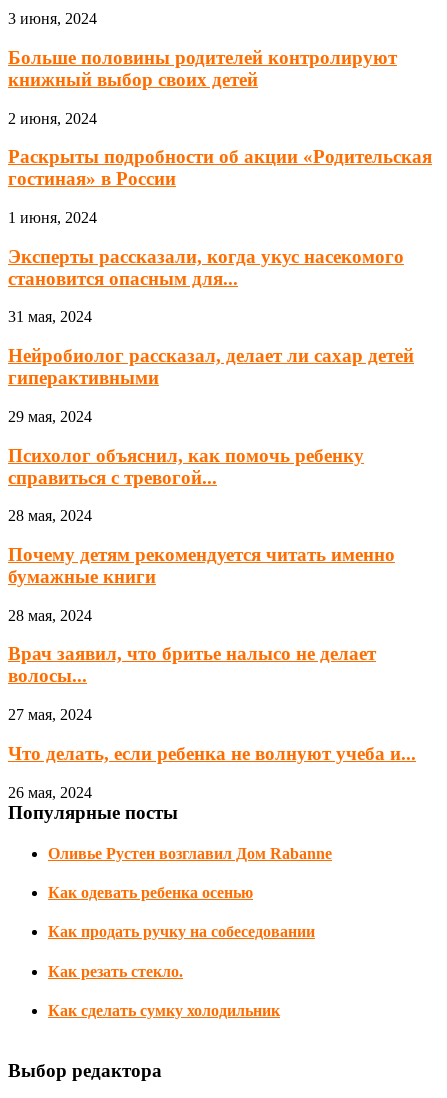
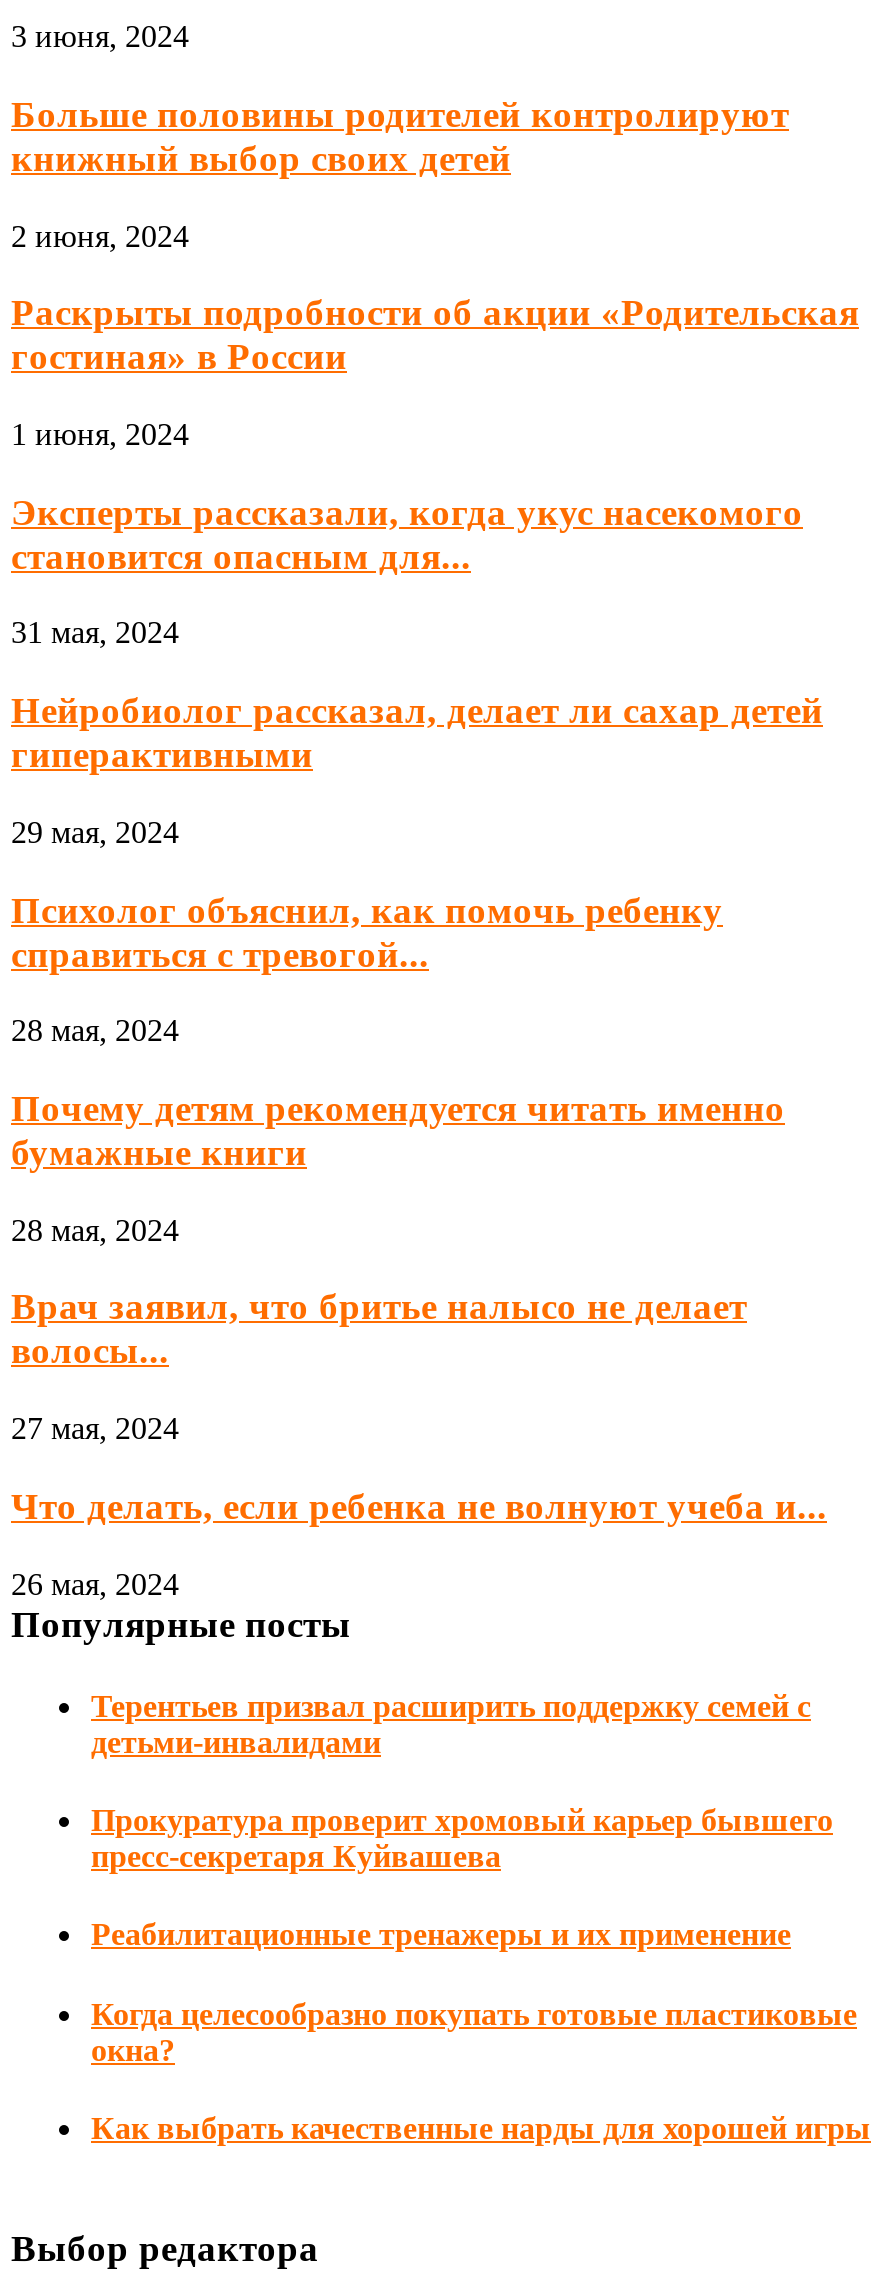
- Оливье Рустен возглавил Дом Rabanne
+ Терентьев призвал расширить поддержку семей с
+ детьми-инвалидами

- Как одевать ребенка осенью
+ Прокуратура проверит хромовый карьер бывшего
+ пресс-секретаря Куйвашева

- Как продать ручку на собеседовании
+ Реабилитационные тренажеры и их применение

- Как резать стекло.
+ Когда целесообразно покупать готовые пластиковые
+ окна?

- Как сделать сумку холодильник
+ Как выбрать качественные нарды для хорошей игры
